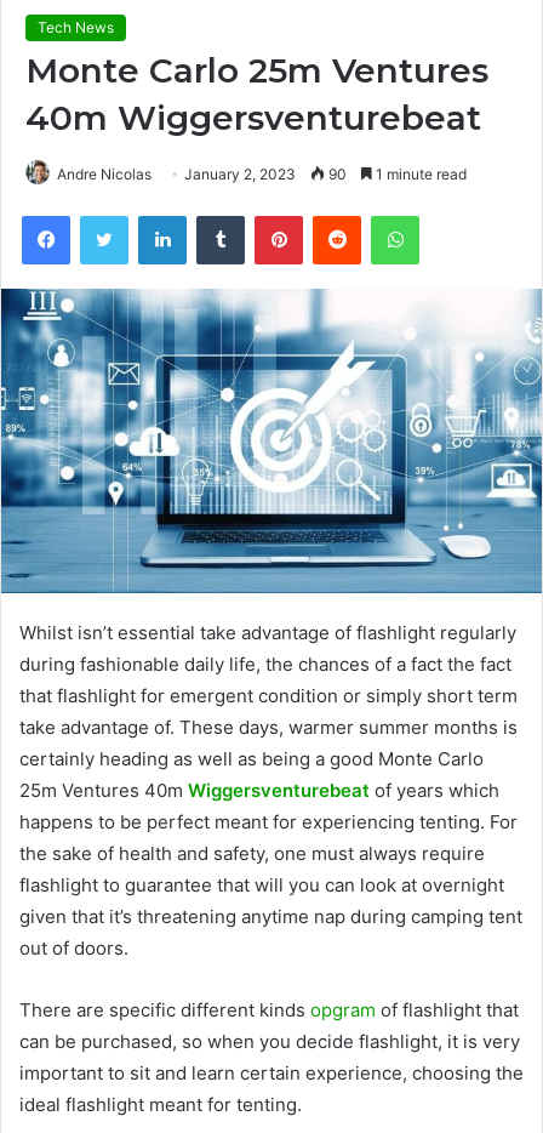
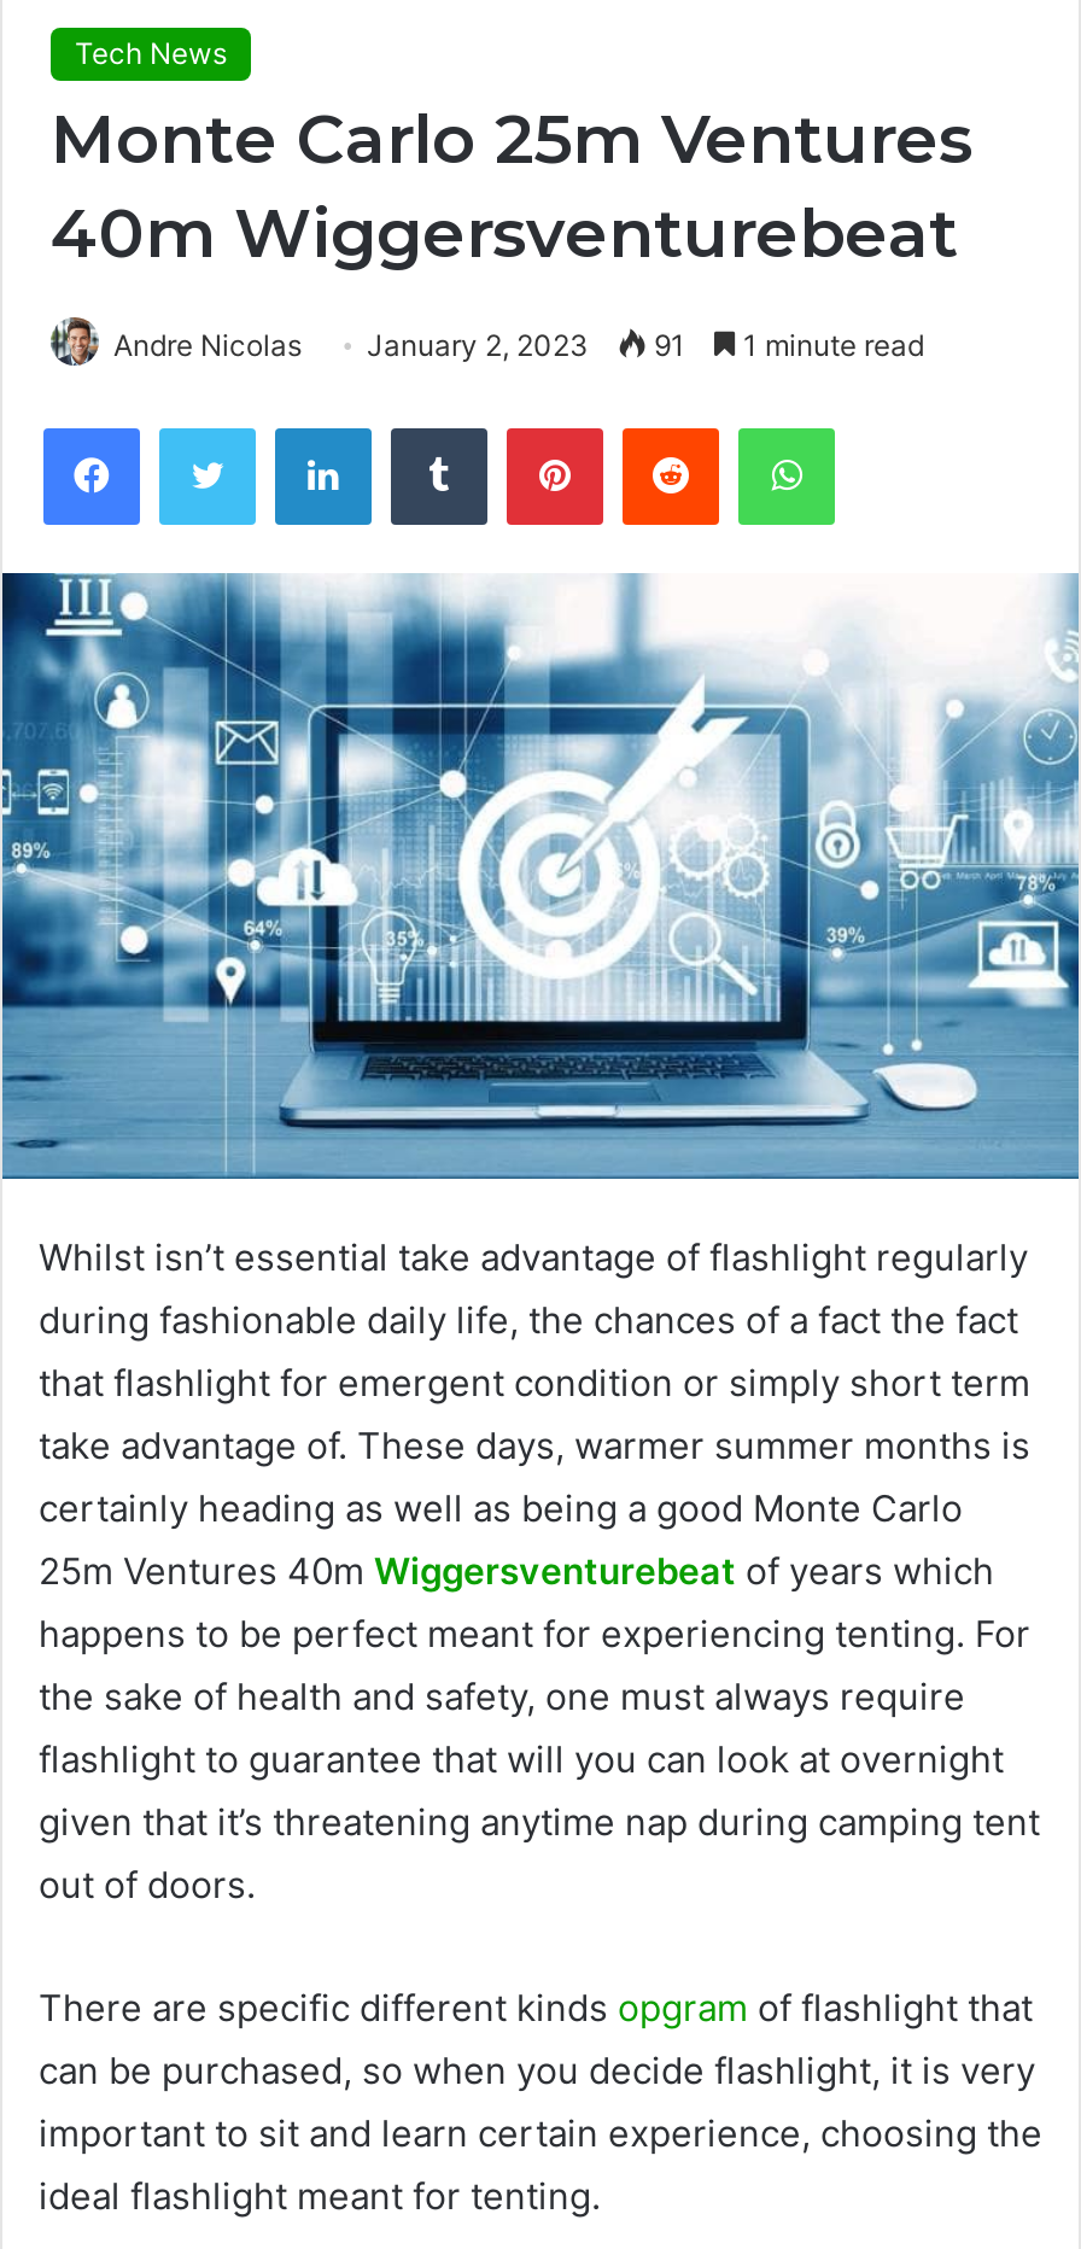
- Andre Nicolas January 2, 2023 90 1 minute read
+ Andre Nicolas January 2, 2023 91 1 minute read
